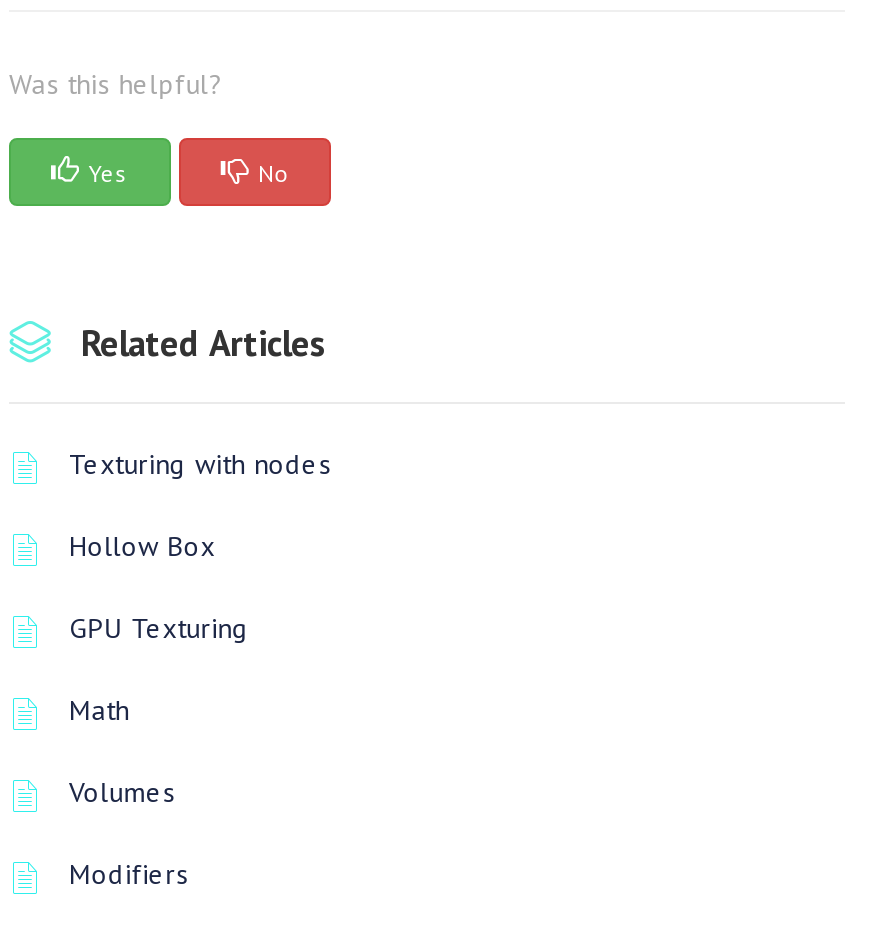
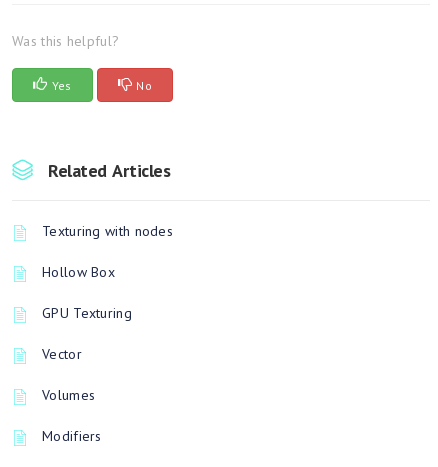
- Math
+ Vector
